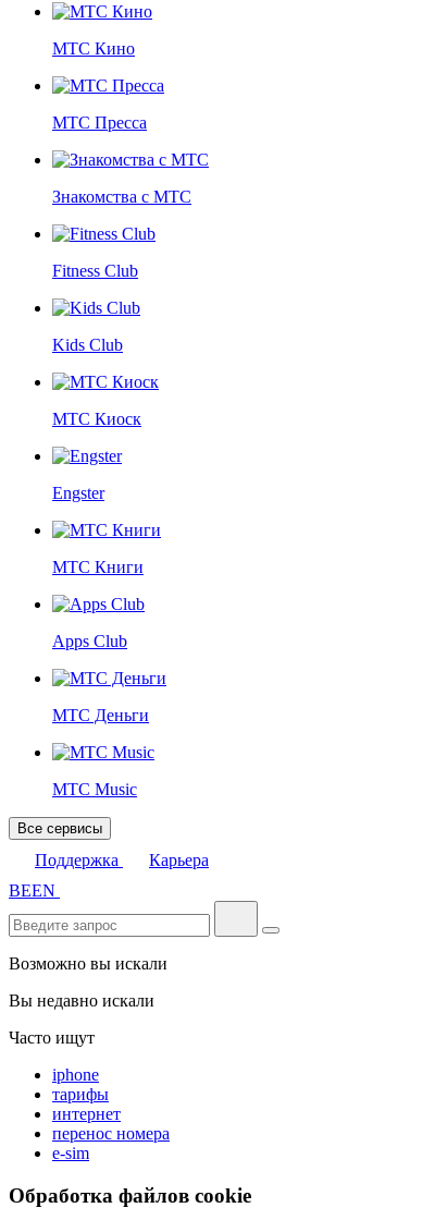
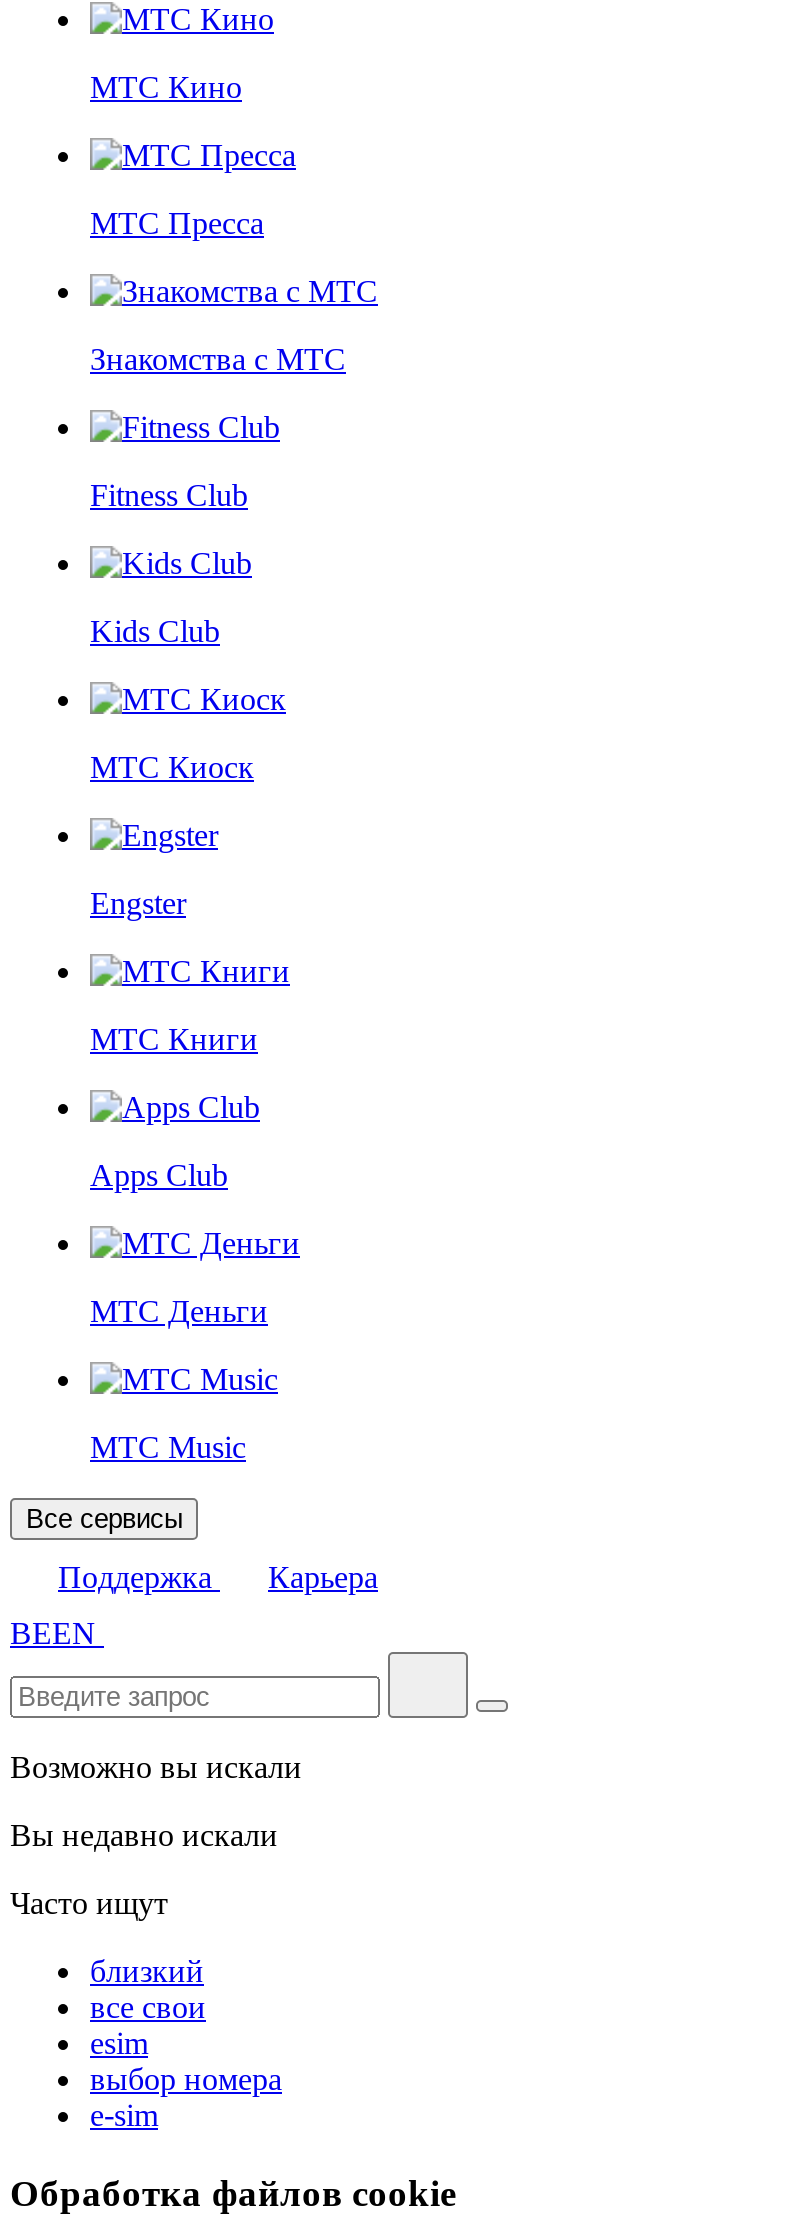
- iphone
- тарифы
- интернет
- перенос номера
+ близкий
+ все свои
+ esim
+ выбор номера
